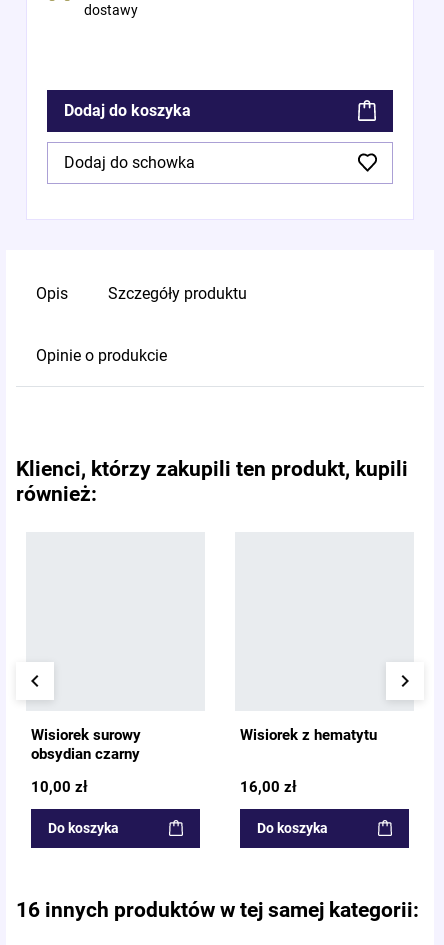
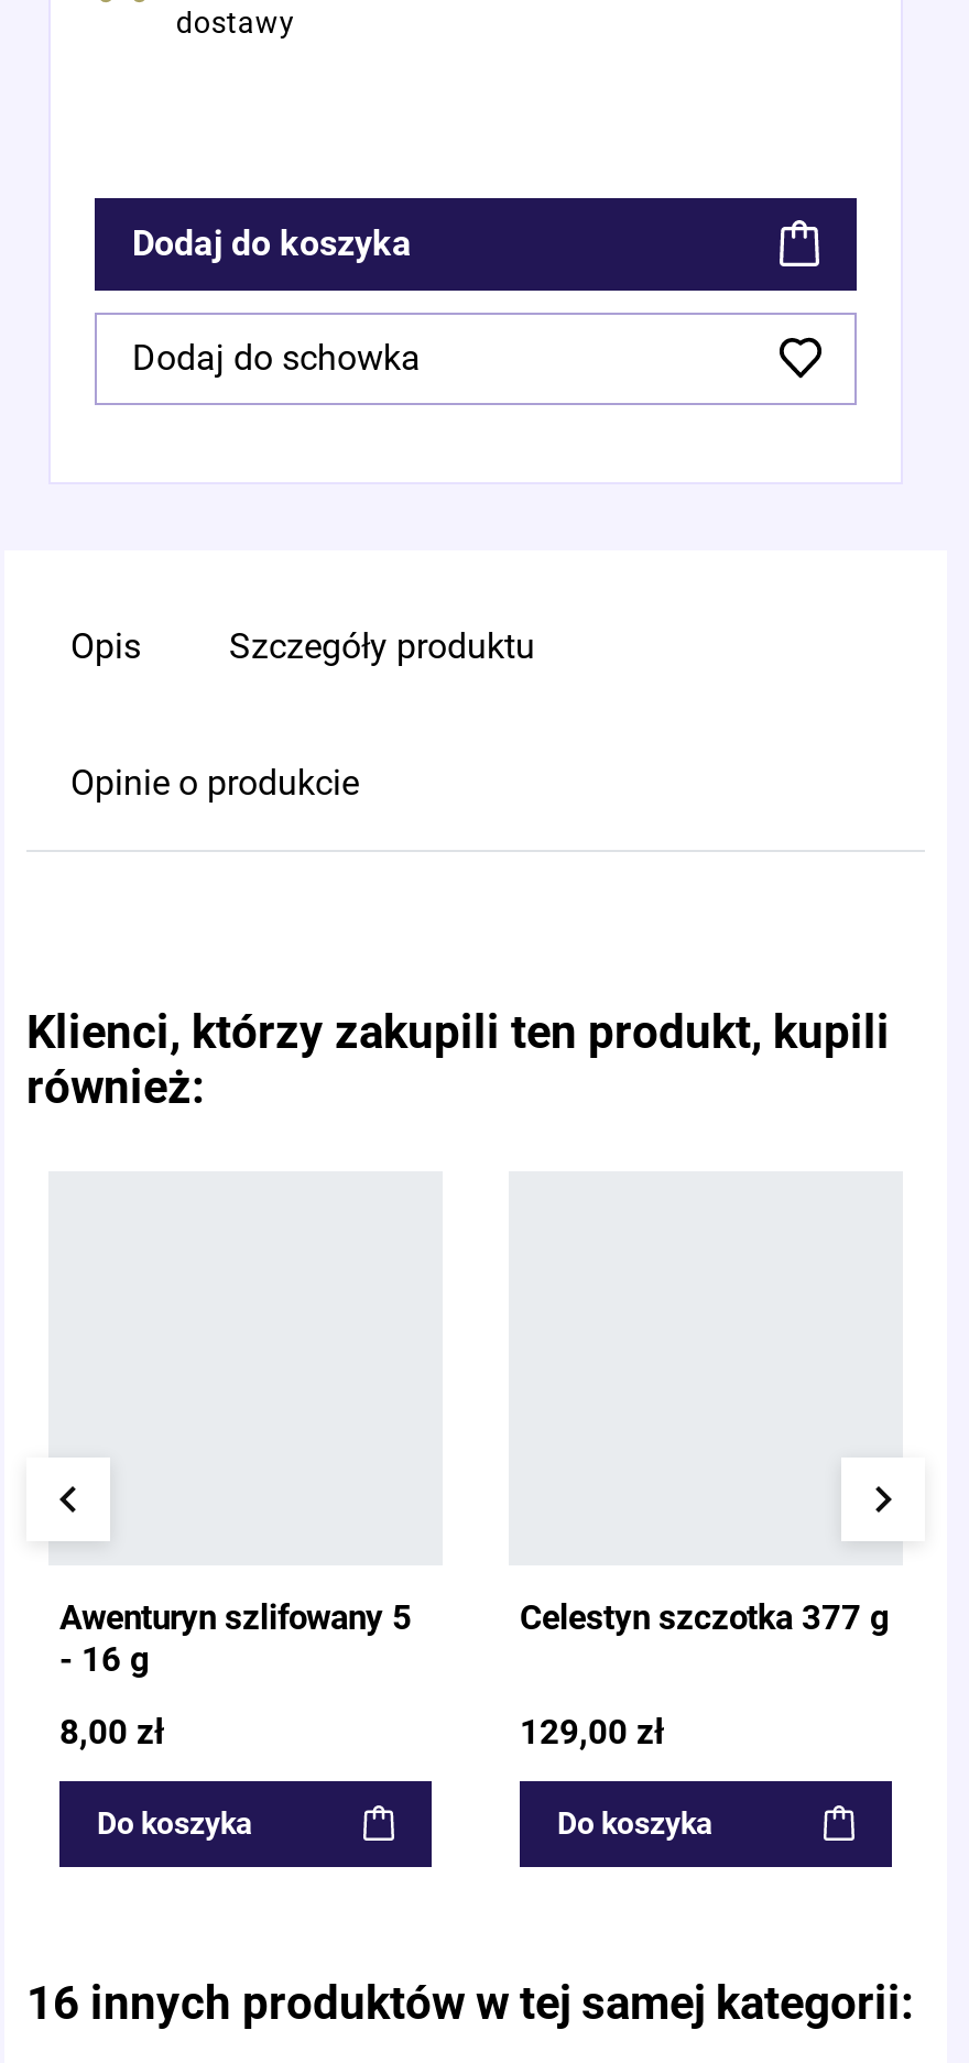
- Wisiorek surowy
- obsydian czarny
+ Awenturyn szlifowany 5
+ - 16 g

- Wisiorek z hematytu
+ Celestyn szczotka 377 g

- 10,00 zł
+ 8,00 zł

- 16,00 zł
+ 129,00 zł
